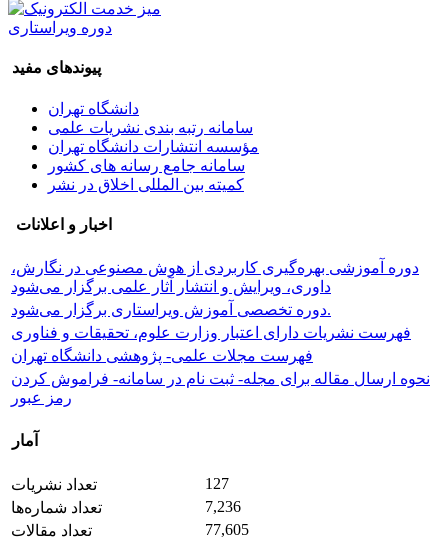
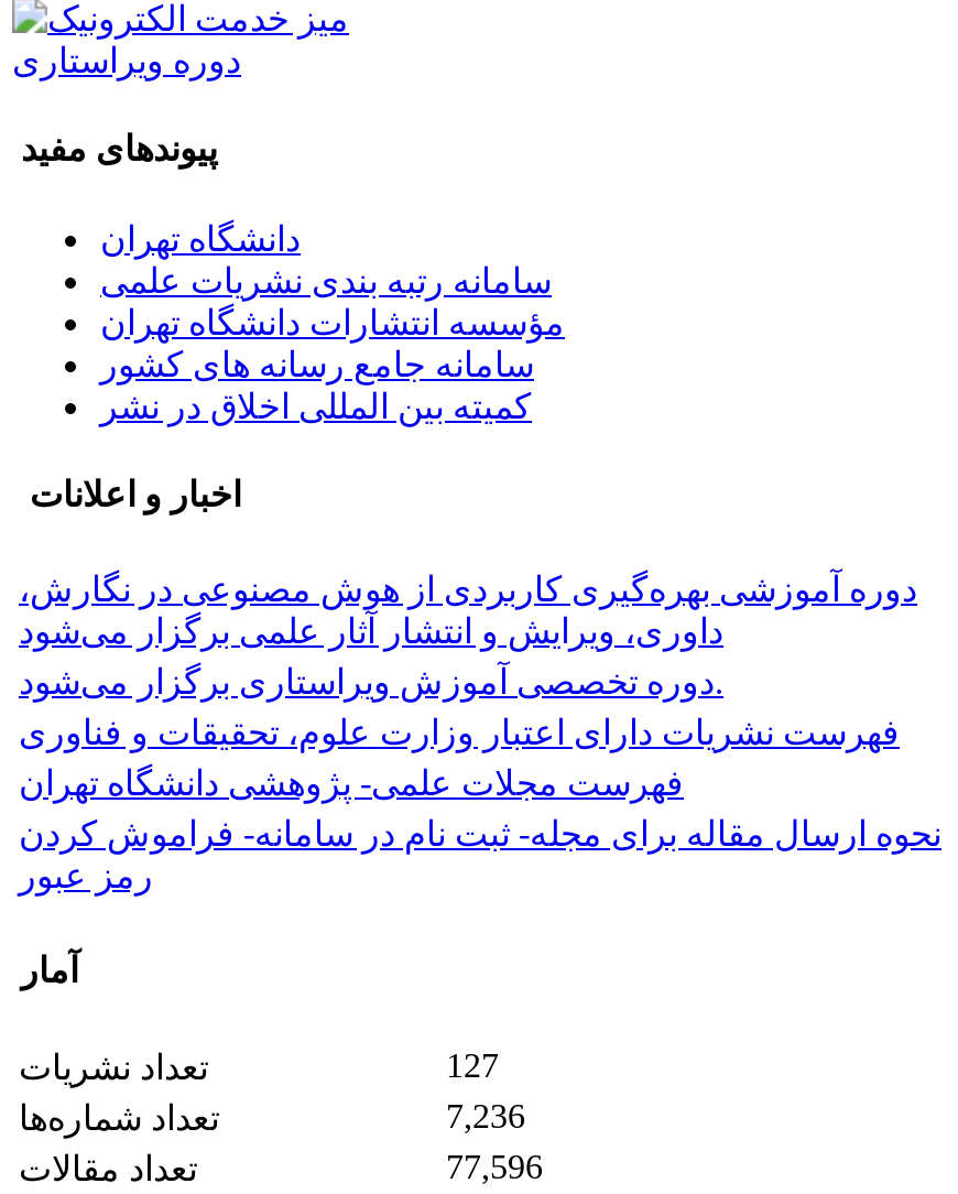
- 77,605
+ 77,596
